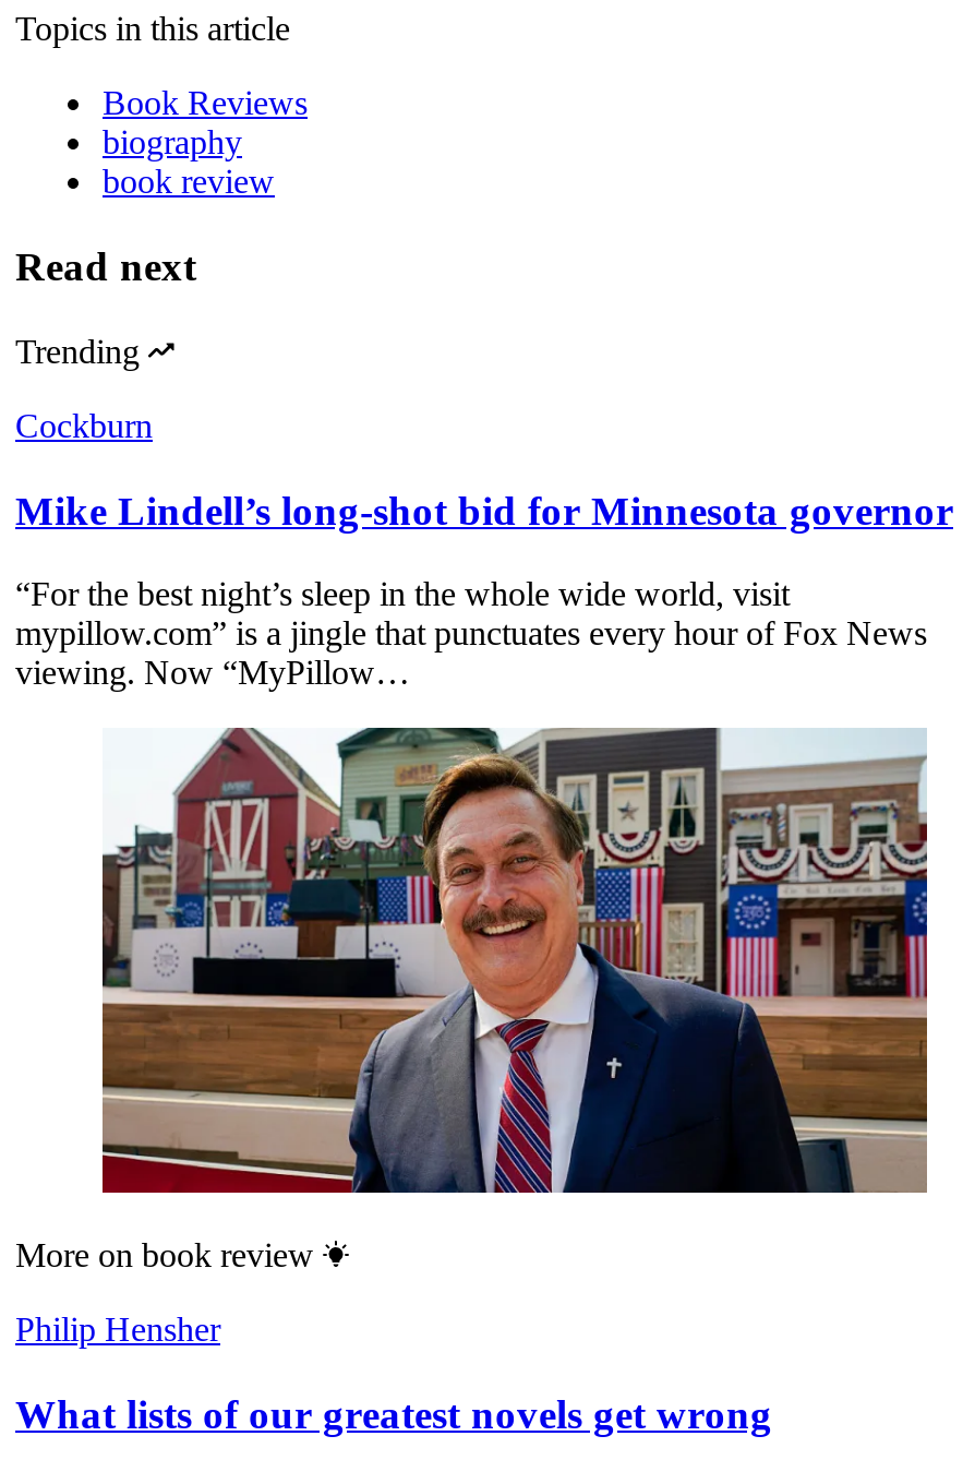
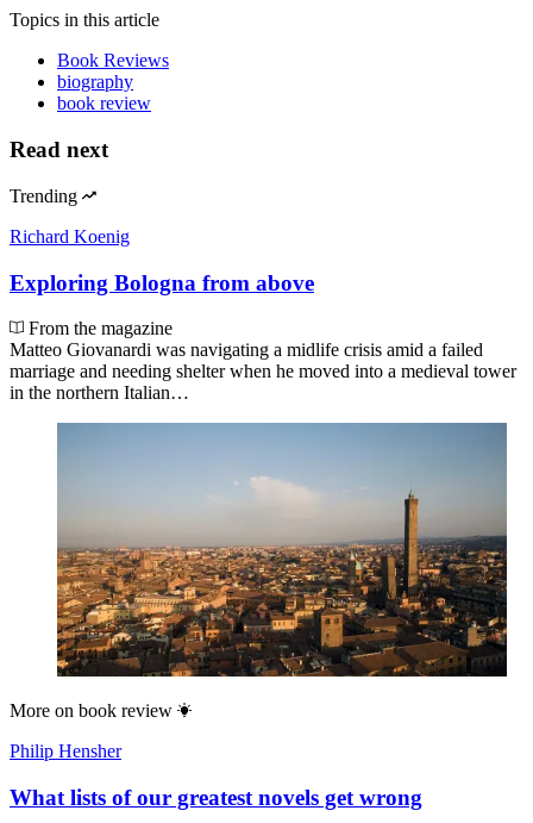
- Cockburn
+ Richard Koenig

- Mike Lindell’s long-shot bid for Minnesota governor
+ Exploring Bologna from above

- “For the best night’s sleep in the whole wide world, visit
- mypillow.com” is a jingle that punctuates every hour of Fox News
- viewing. Now “MyPillow…
+ From the magazine
+ Matteo Giovanardi was navigating a midlife crisis amid a failed
+ marriage and needing shelter when he moved into a medieval tower
+ in the northern Italian…

- [image]
+ [image]
